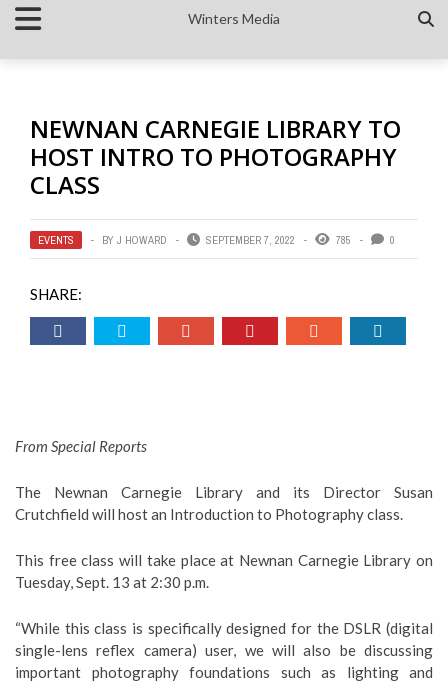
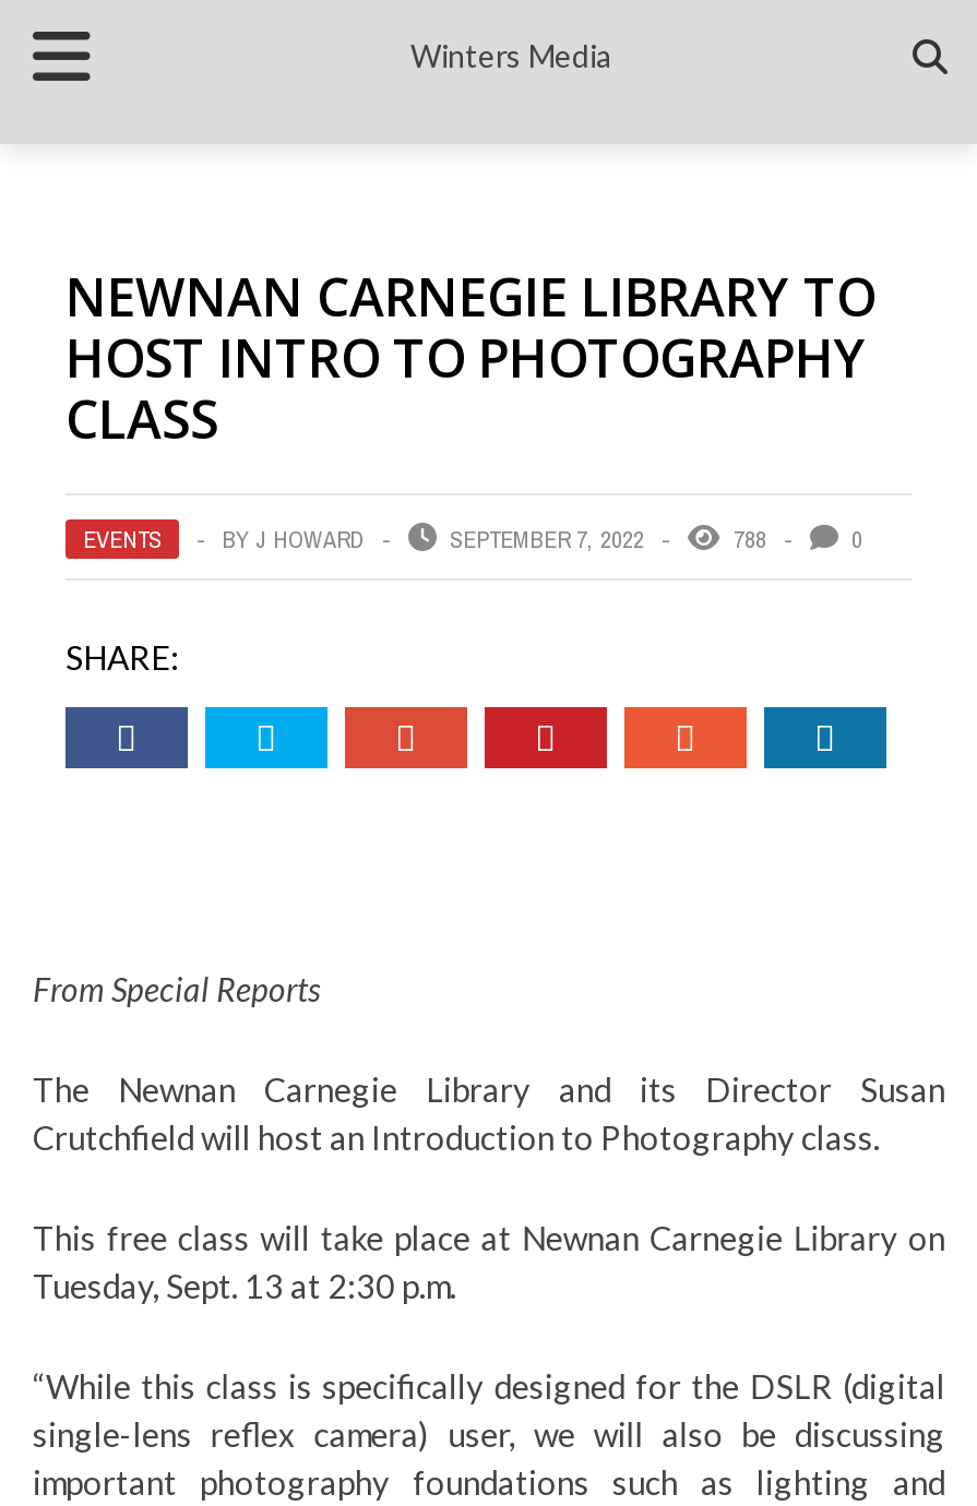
- 785
+ 788
